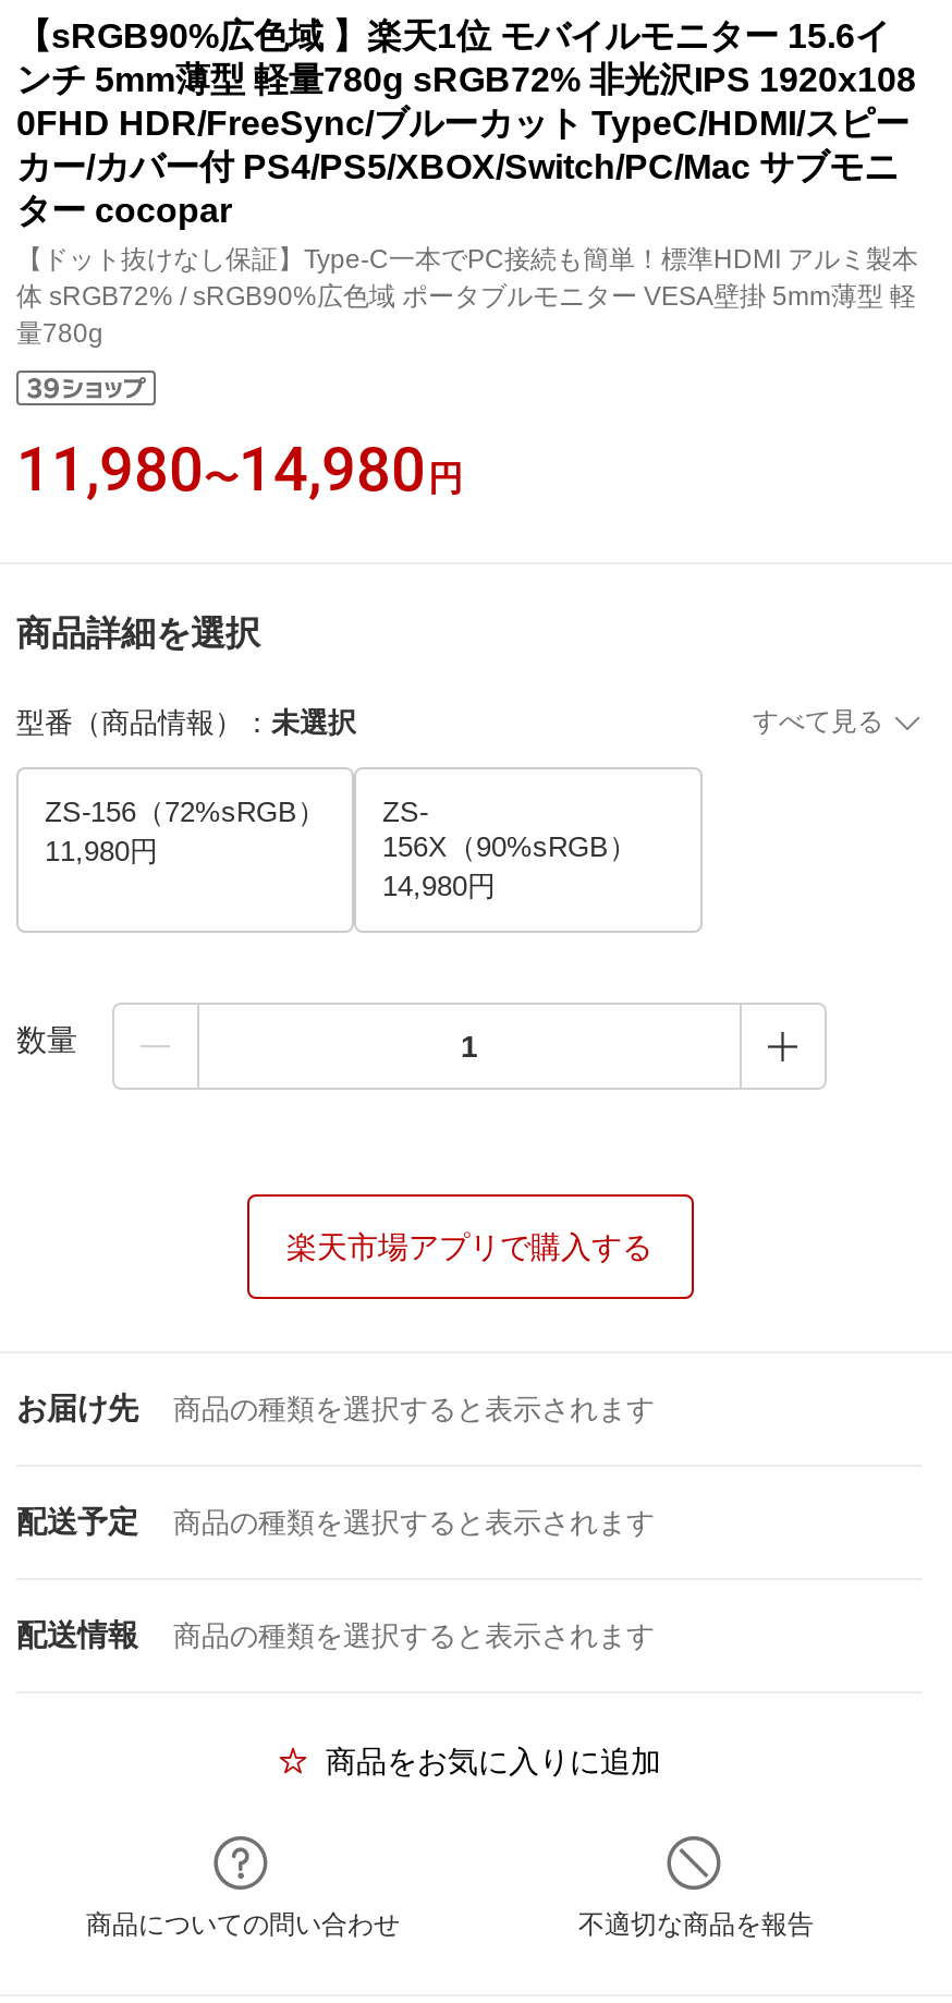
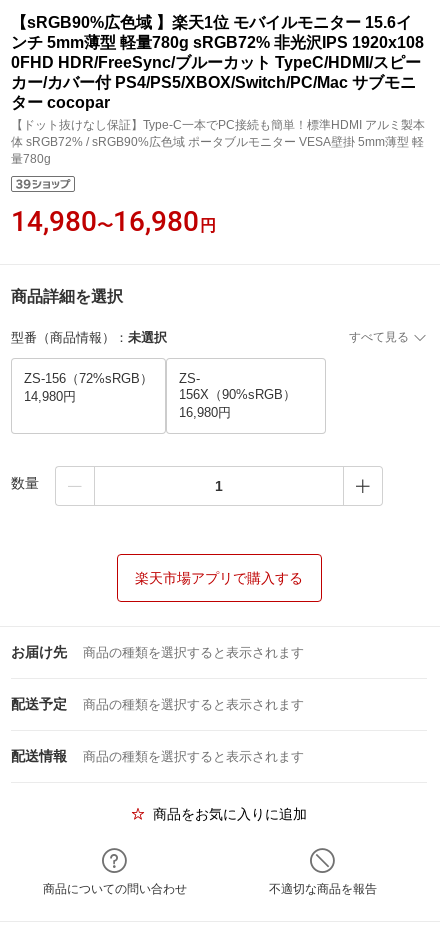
- 11,980〜14,980円
+ 14,980〜16,980円

- 11,980円
+ 14,980円

- 14,980円
+ 16,980円
